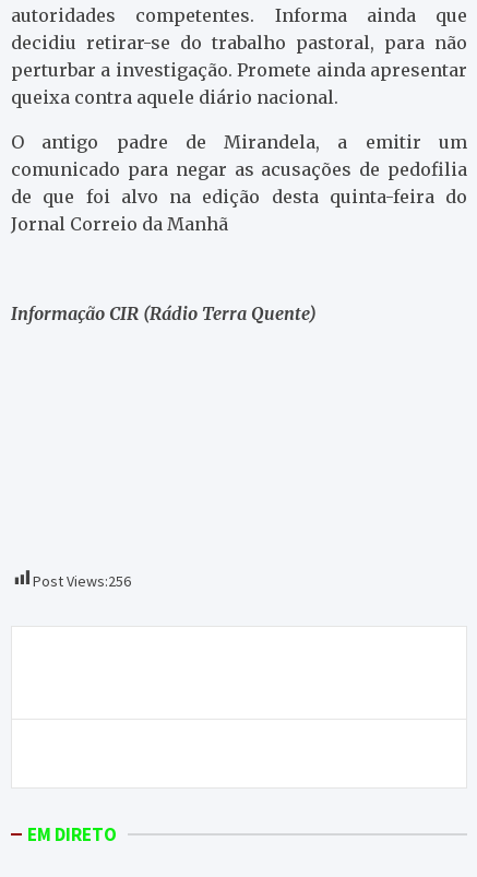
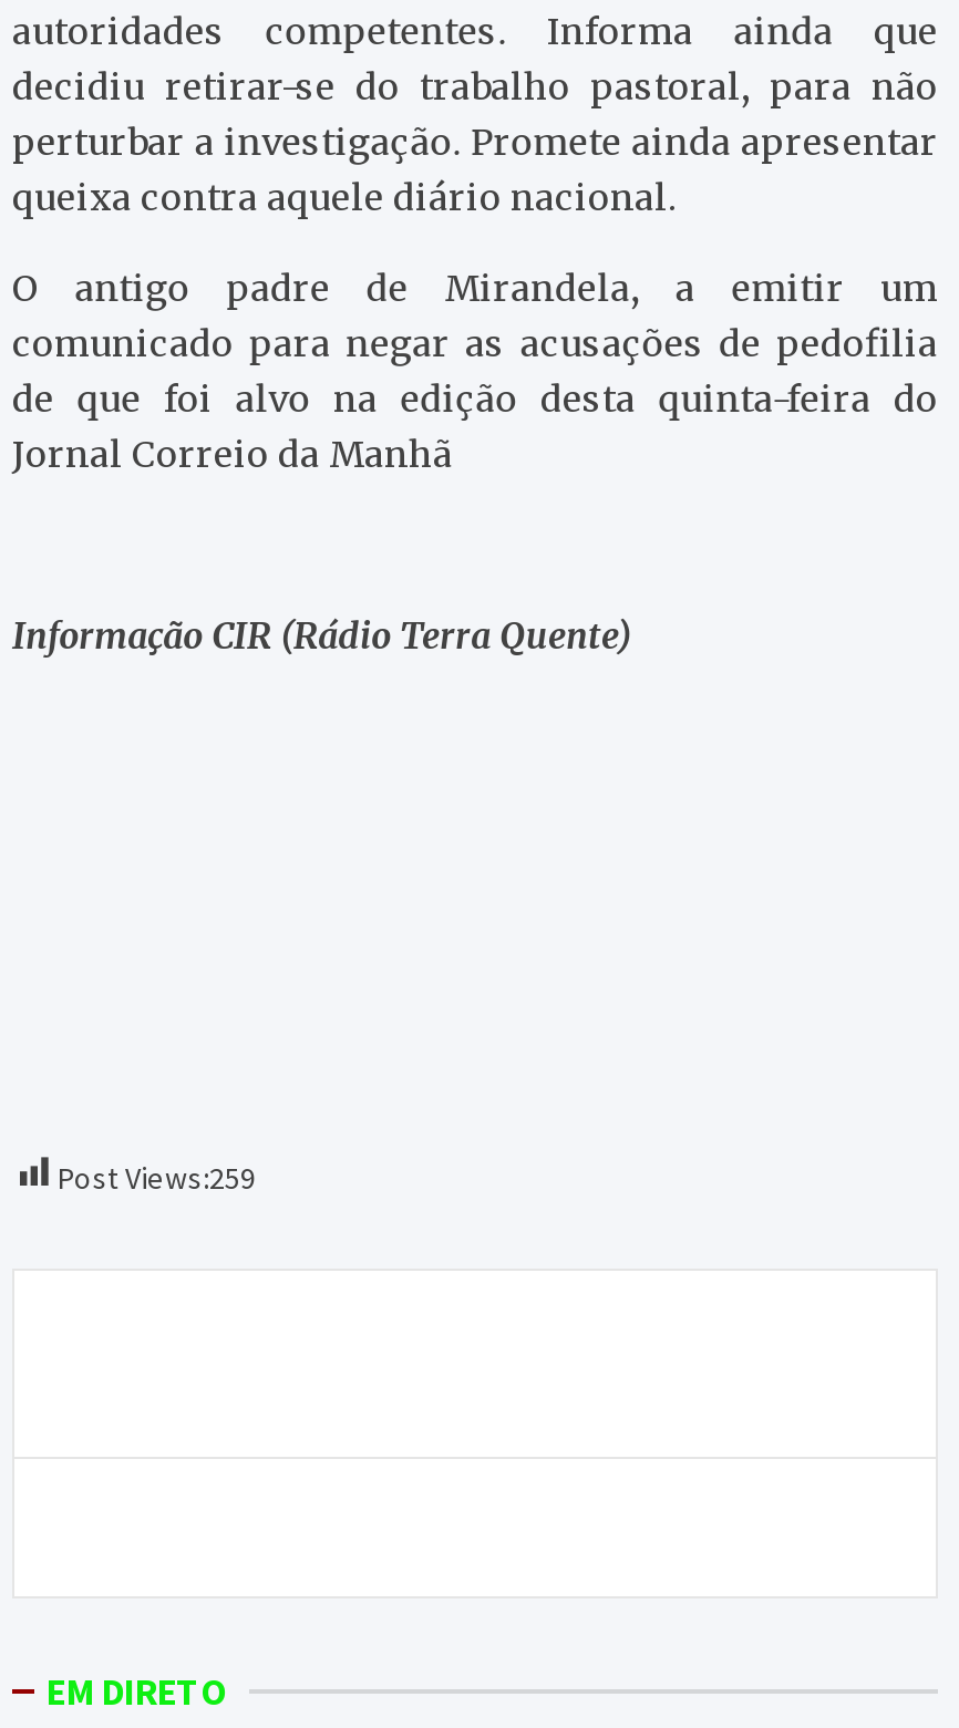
- Post Views:256
+ Post Views:259
